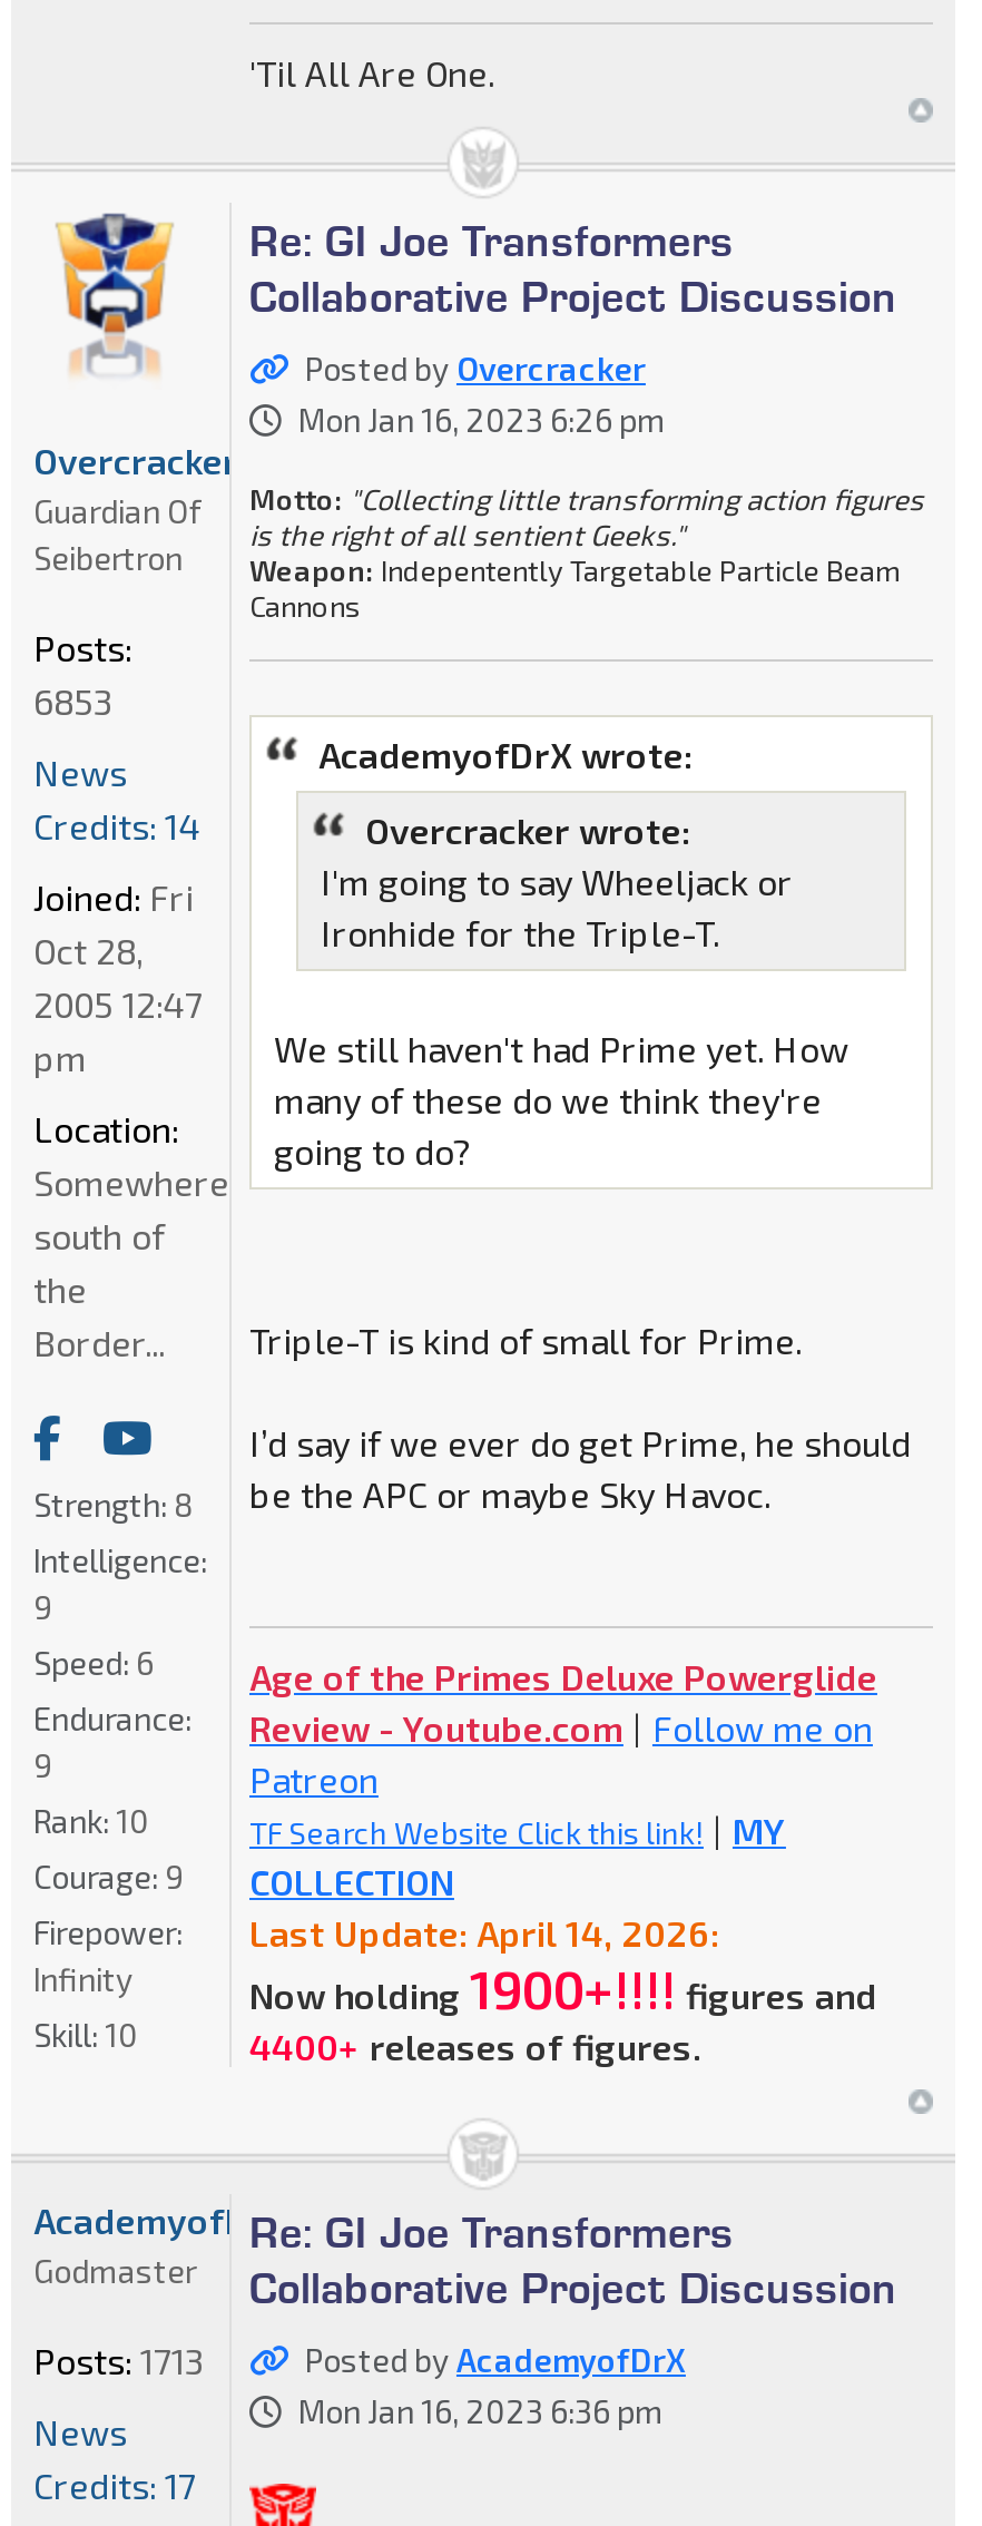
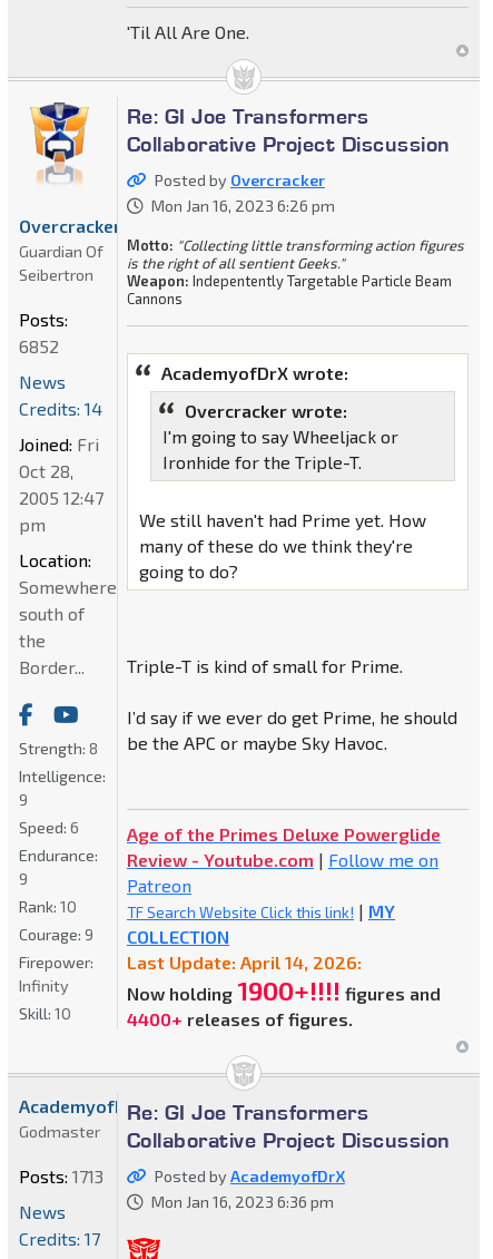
- 6853
+ 6852
